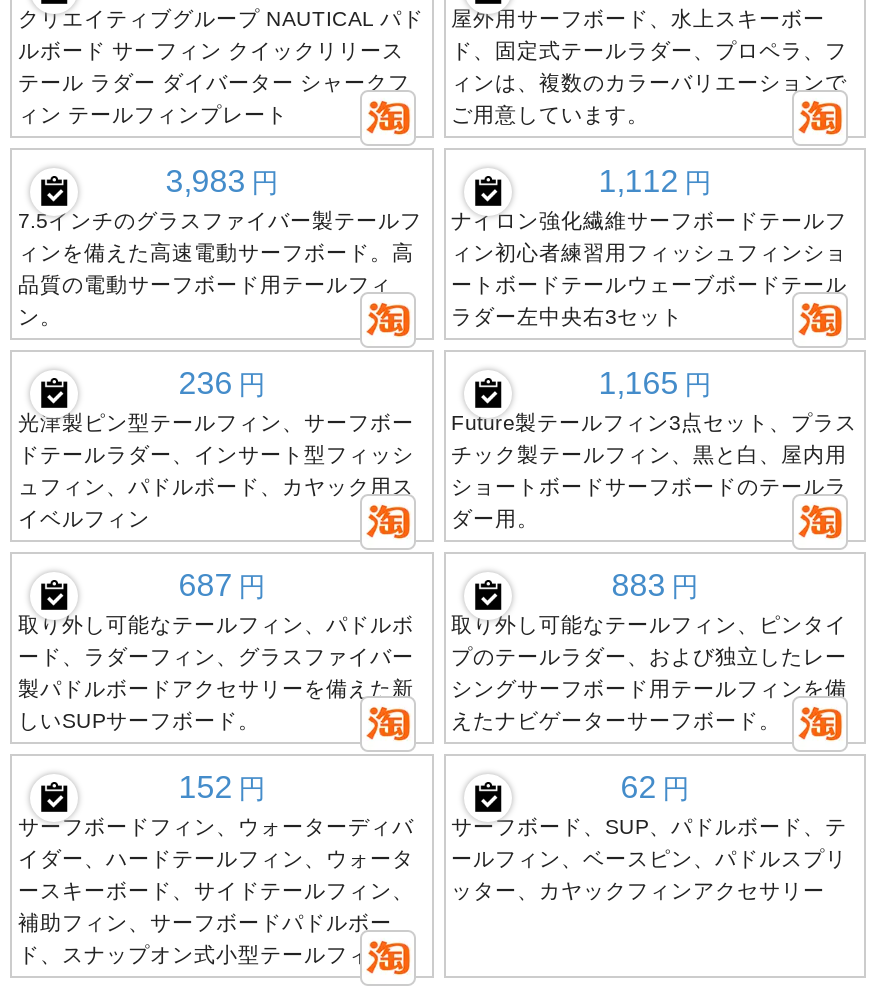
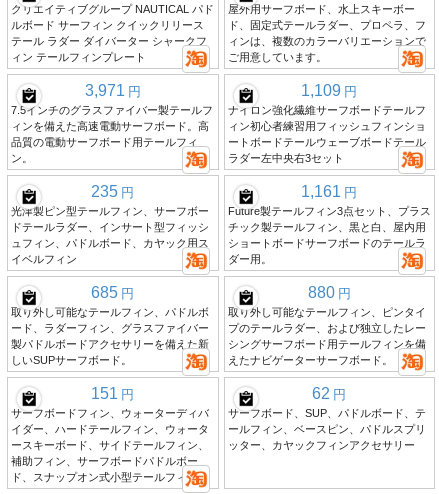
- 3,983 円
+ 3,971 円

- 1,112 円
+ 1,109 円

- 236 円
+ 235 円

- 1,165 円
+ 1,161 円

- 687 円
+ 685 円

- 883 円
+ 880 円

- 152 円
+ 151 円
